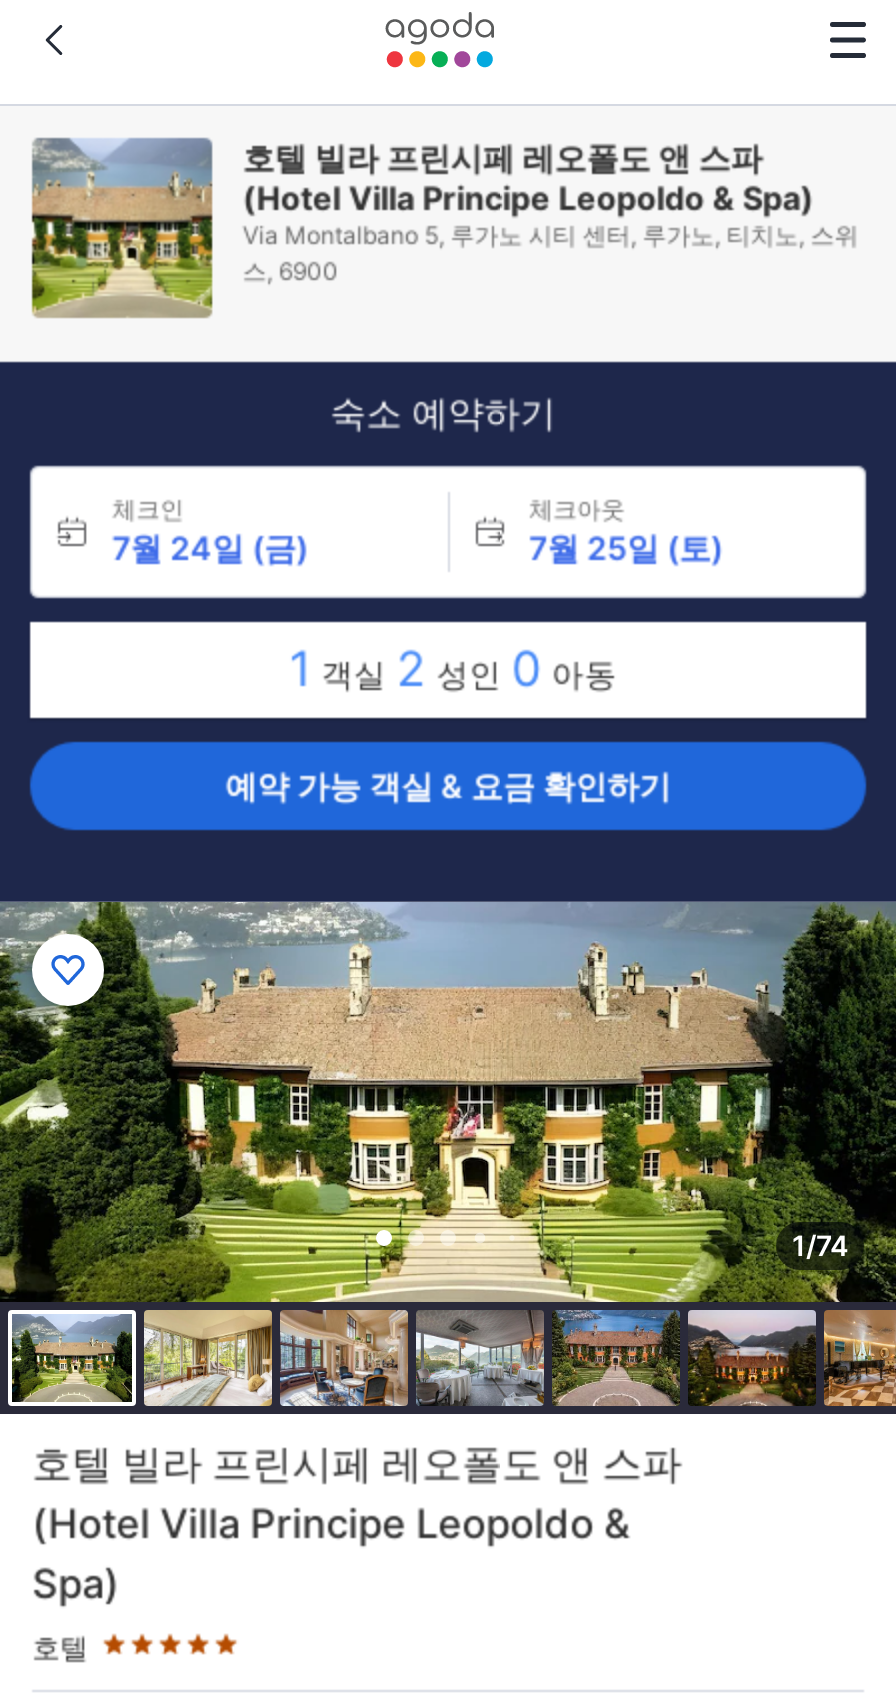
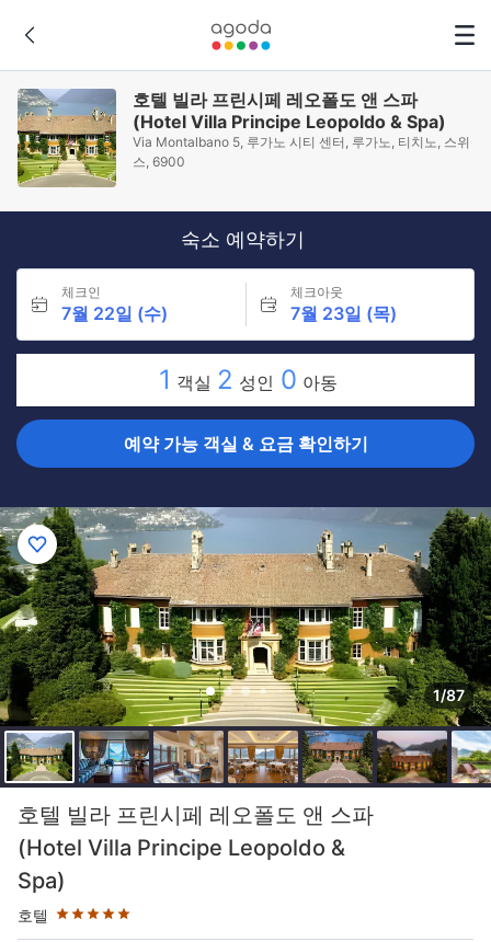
- 7월 24일 (금)
+ 7월 22일 (수)

- 7월 25일 (토)
+ 7월 23일 (목)

- 1/74
+ 1/87

- [image]
+ [image]

- [image]
+ [image]

- [image]
+ [image]
